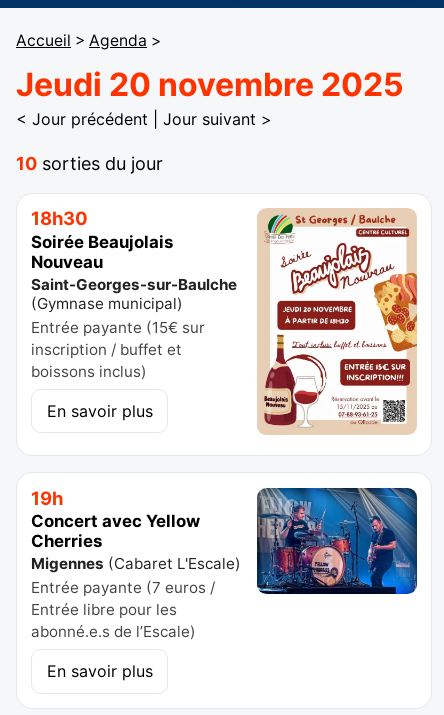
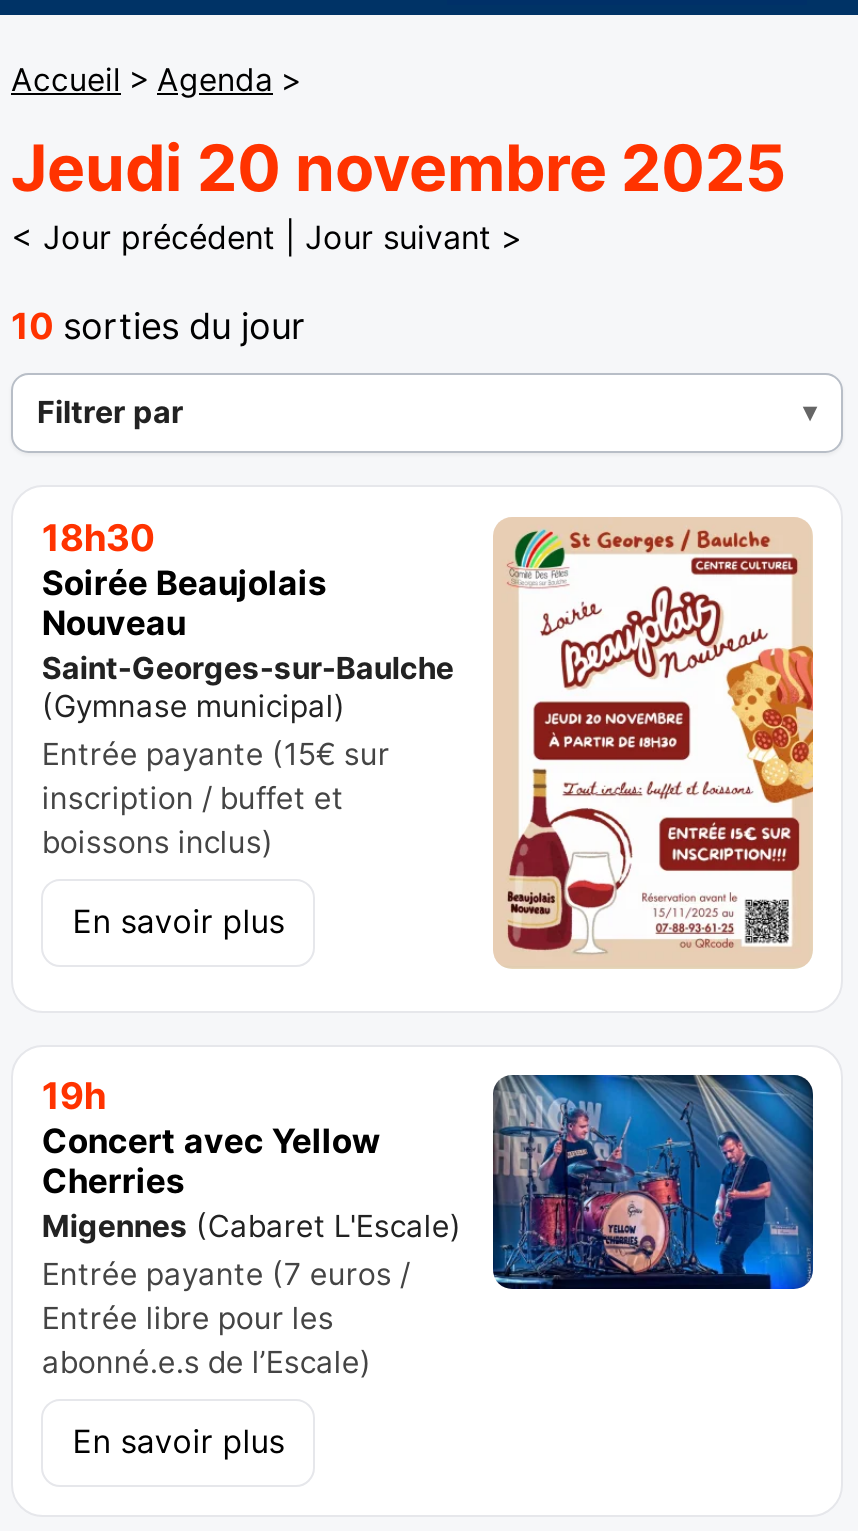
+ Filtrer par
